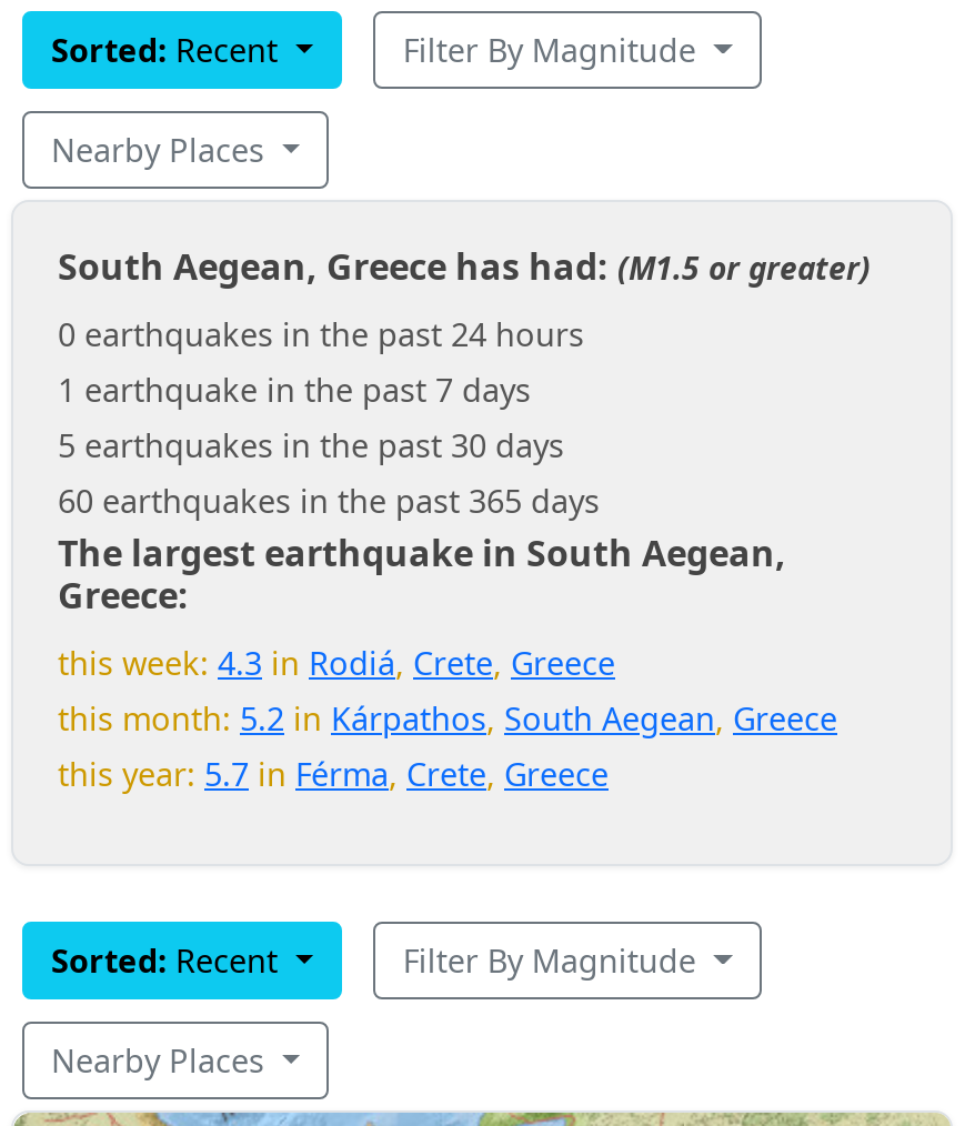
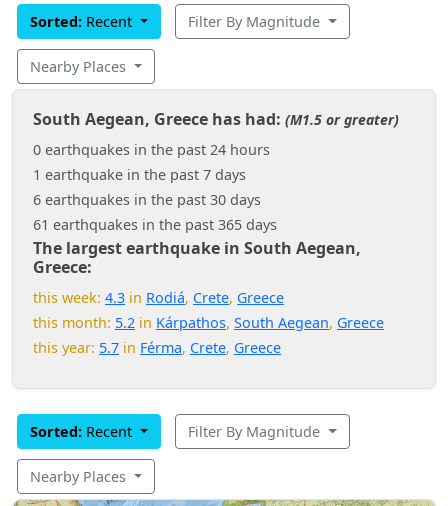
- 5 earthquakes in the past 30 days
+ 6 earthquakes in the past 30 days

- 60 earthquakes in the past 365 days
+ 61 earthquakes in the past 365 days
